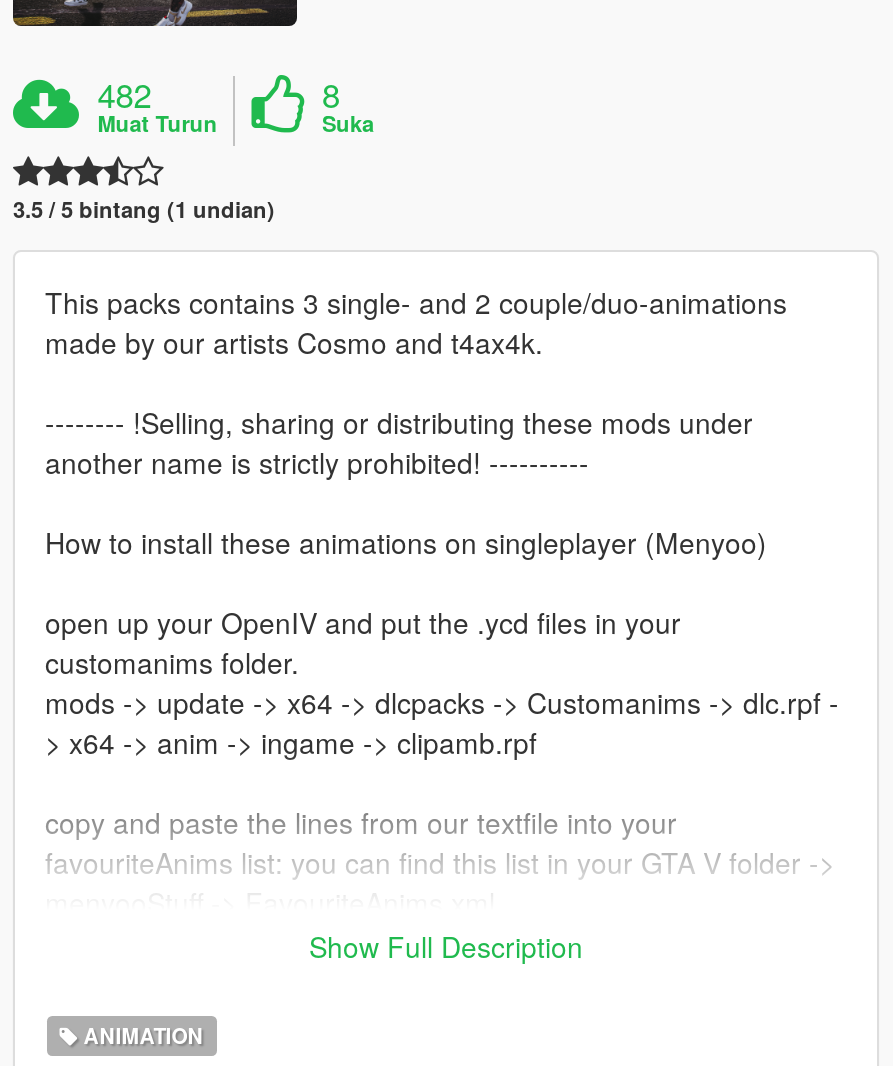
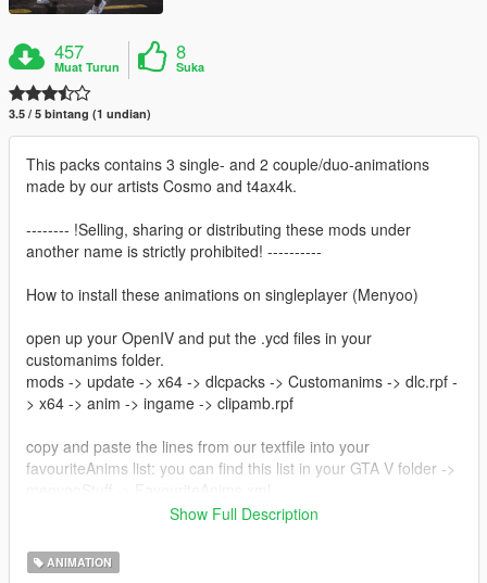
- 482
+ 457
